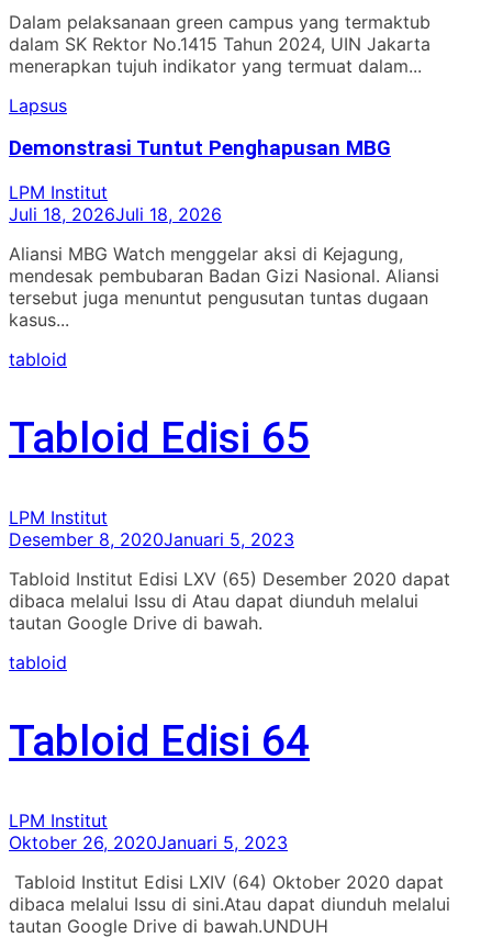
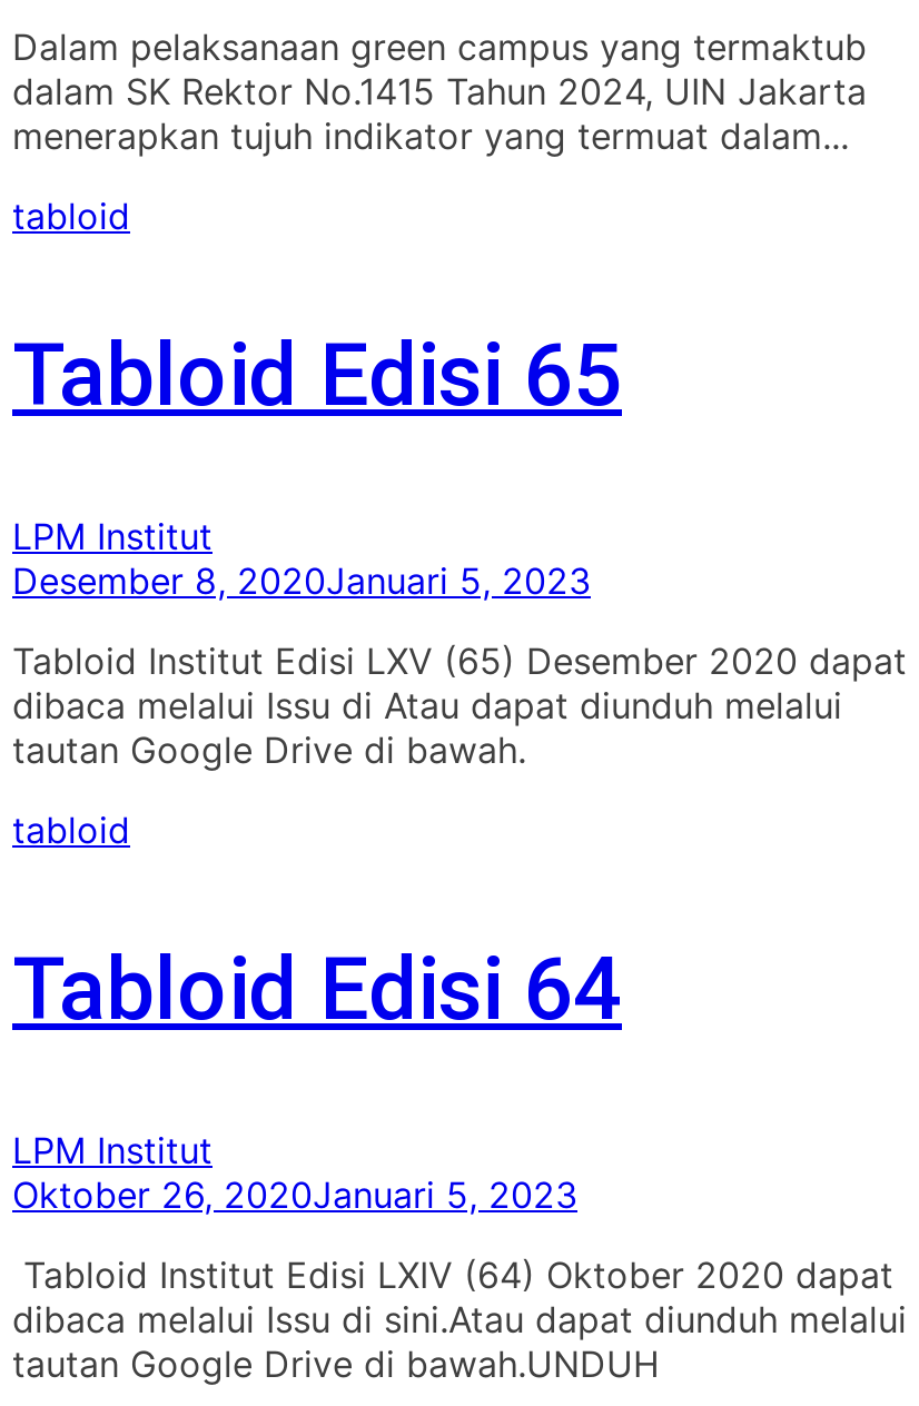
- Lapsus
- Demonstrasi Tuntut Penghapusan MBG
- LPM Institut
- Juli 18, 2026Juli 18, 2026
- Aliansi MBG Watch menggelar aksi di Kejagung,
- mendesak pembubaran Badan Gizi Nasional. Aliansi
- tersebut juga menuntut pengusutan tuntas dugaan
- kasus...
